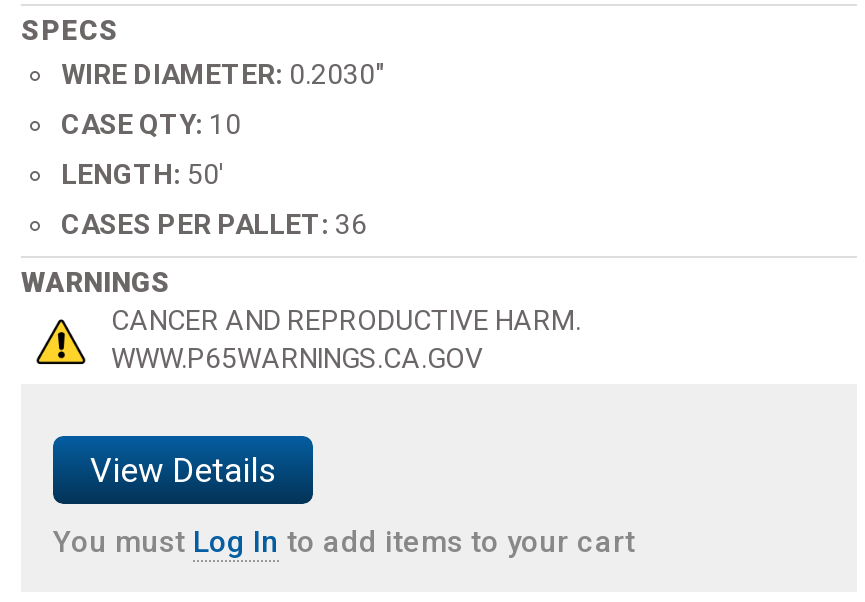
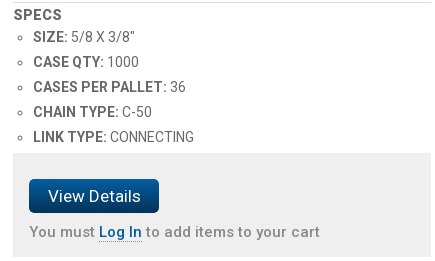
- WIRE DIAMETER: 0.2030"
- CASE QTY: 10
- LENGTH: 50'
+ SIZE: 5/8 X 3/8"
+ CASE QTY: 1000

- WARNINGS
- CANCER AND REPRODUCTIVE HARM.
- WWW.P65WARNINGS.CA.GOV
+ CHAIN TYPE: C-50
+ LINK TYPE: CONNECTING
